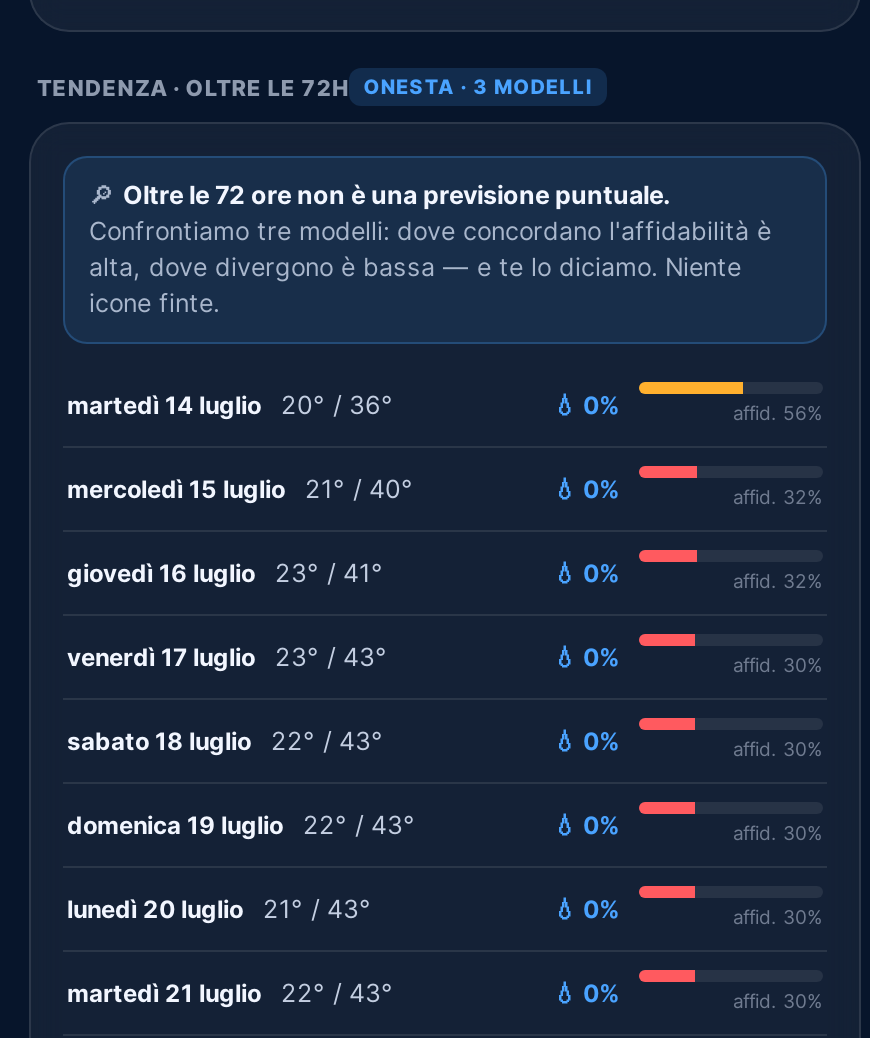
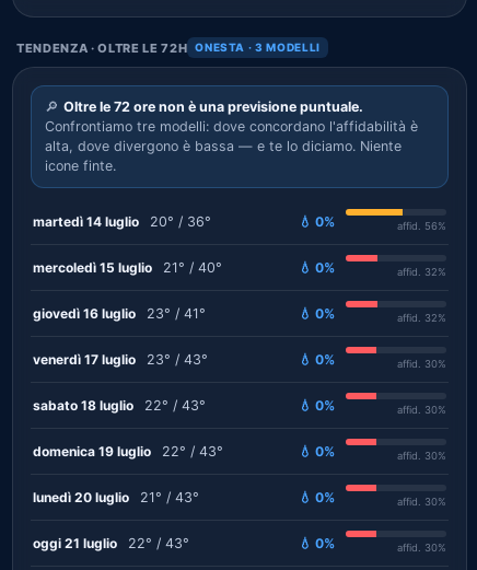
- martedì 21 luglio
+ oggi 21 luglio
